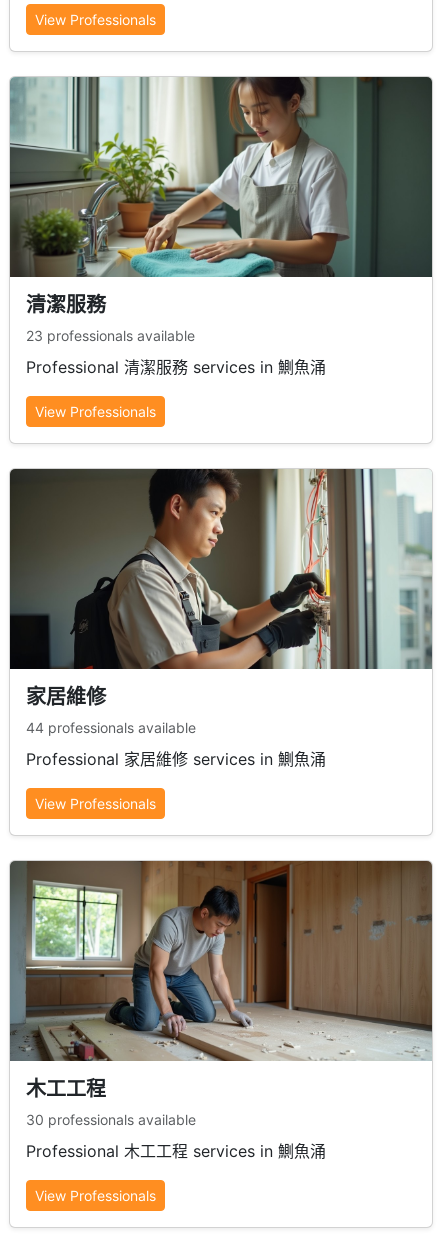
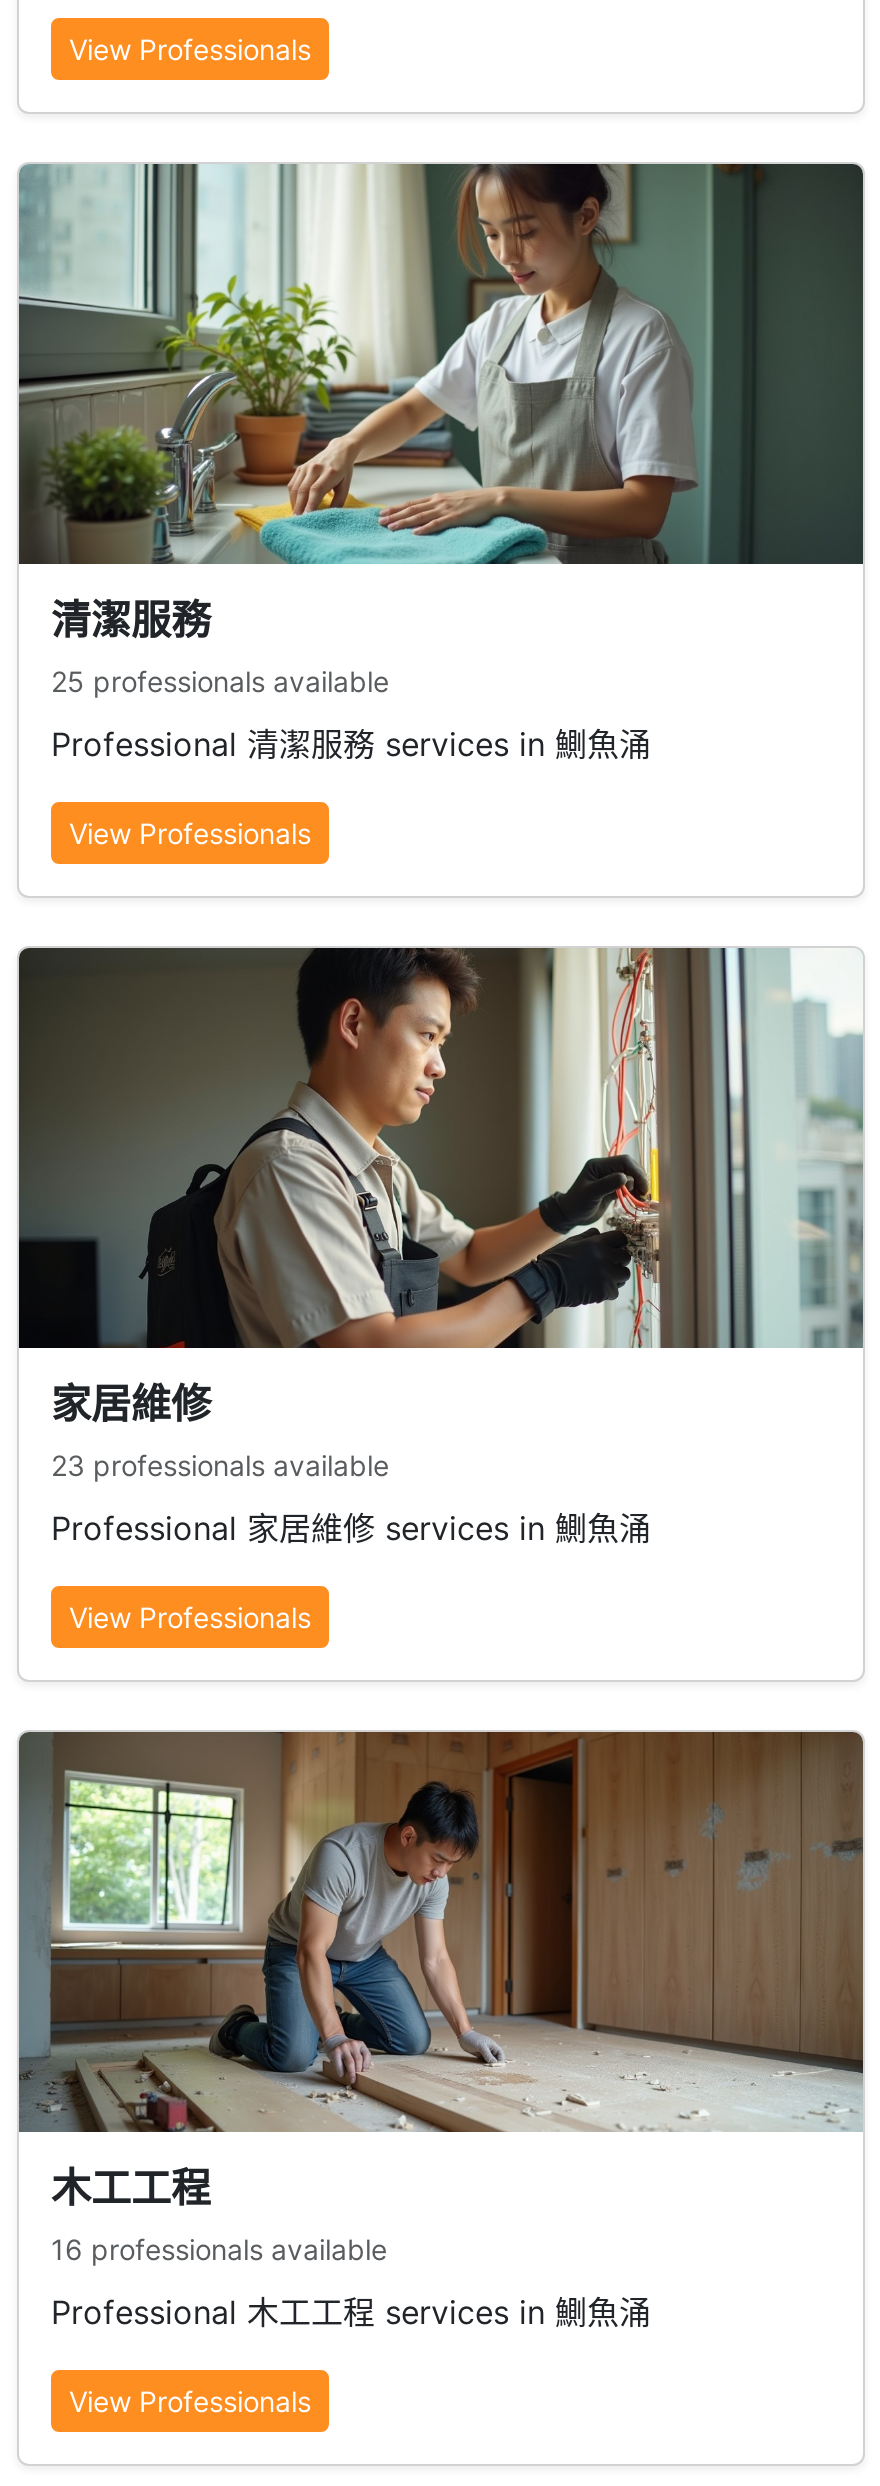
+ 25 professionals available

moved down: 23 professionals available

- 44 professionals available

- 30 professionals available
+ 16 professionals available
